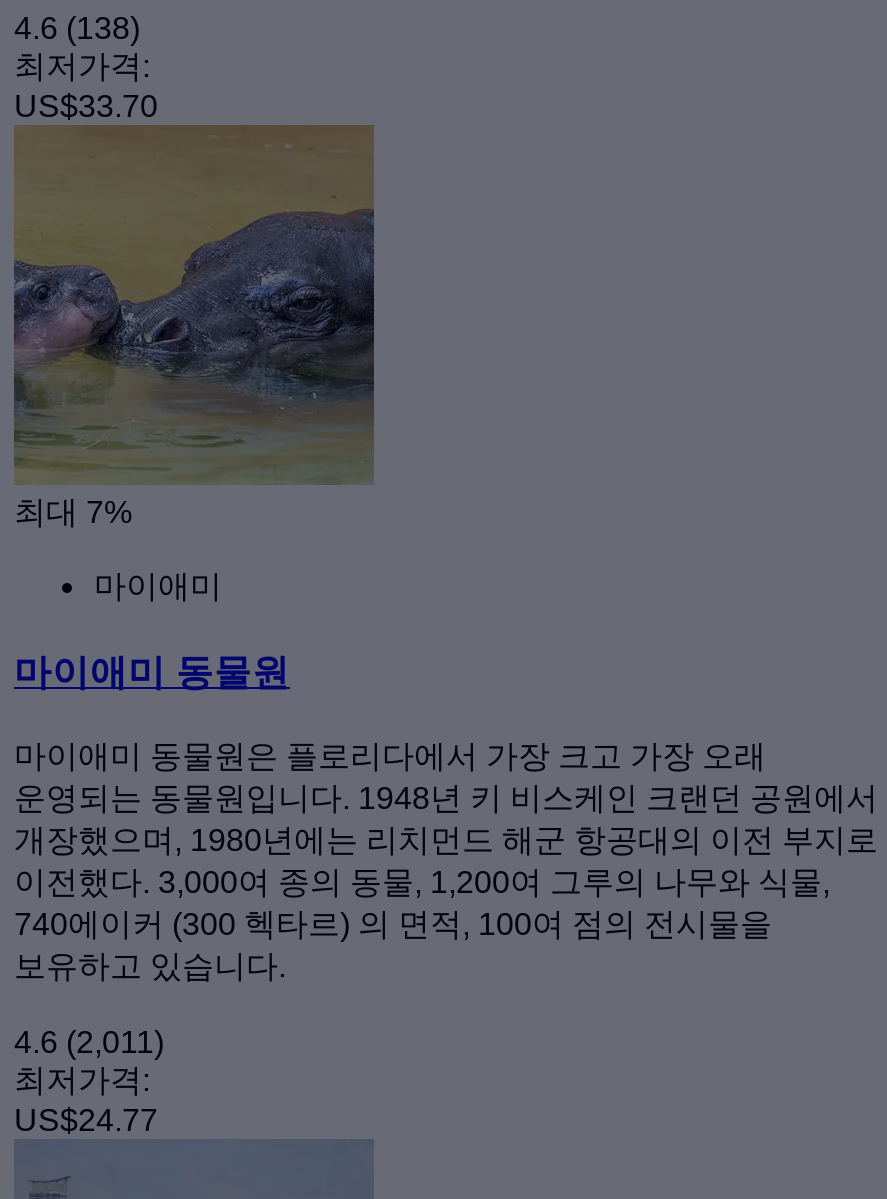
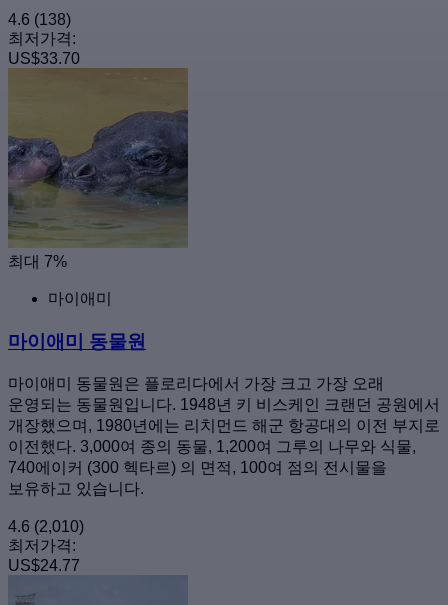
- 4.6 (2,011)
+ 4.6 (2,010)
